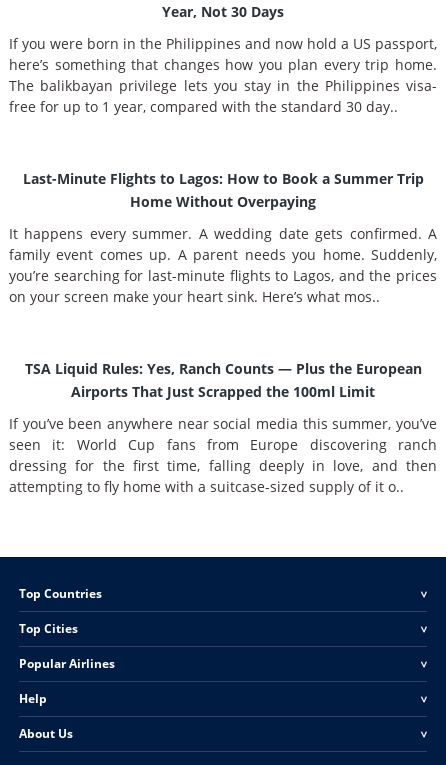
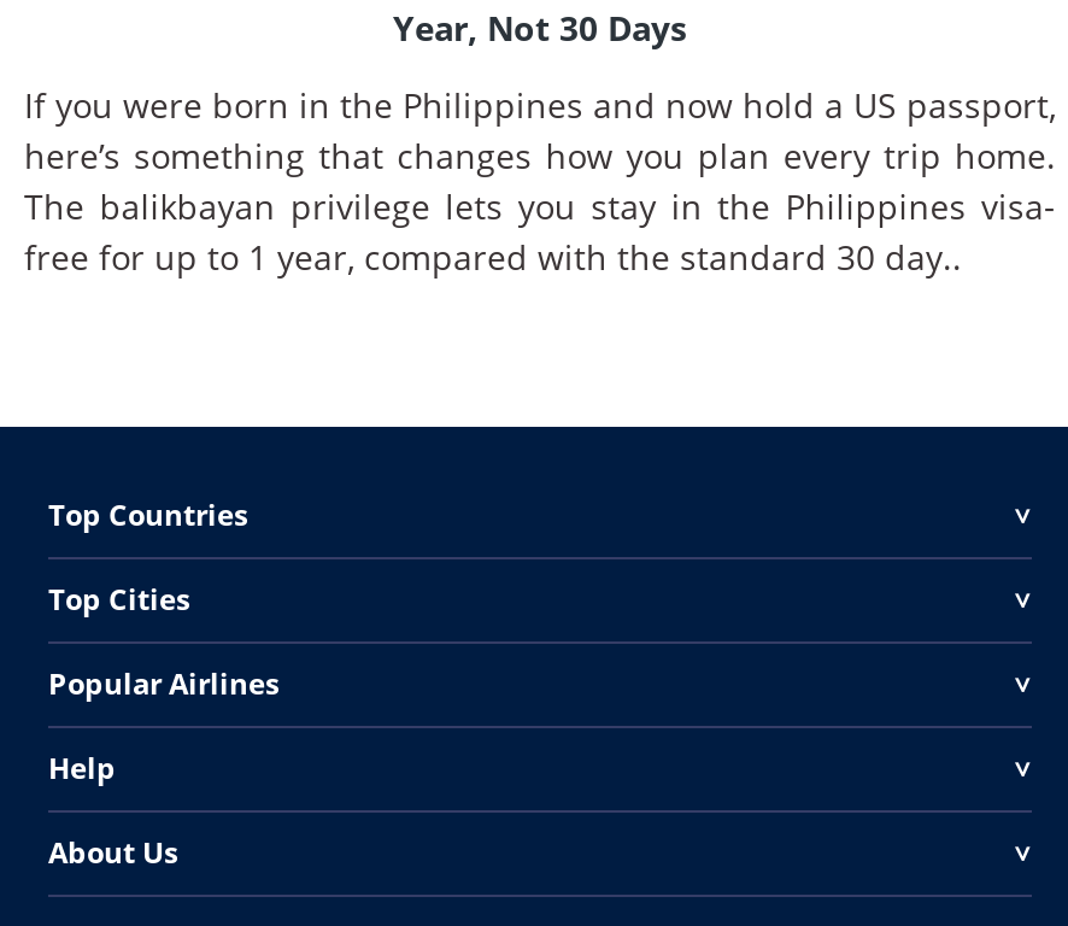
- Last-Minute Flights to Lagos: How to Book a Summer Trip
- Home Without Overpaying
- It happens every summer. A wedding date gets confirmed. A
- family event comes up. A parent needs you home. Suddenly,
- you’re searching for last-minute flights to Lagos, and the prices
- on your screen make your heart sink. Here’s what mos..

- TSA Liquid Rules: Yes, Ranch Counts — Plus the European
- Airports That Just Scrapped the 100ml Limit
- If you’ve been anywhere near social media this summer, you’ve
- seen it: World Cup fans from Europe discovering ranch
- dressing for the first time, falling deeply in love, and then
- attempting to fly home with a suitcase-sized supply of it o..
